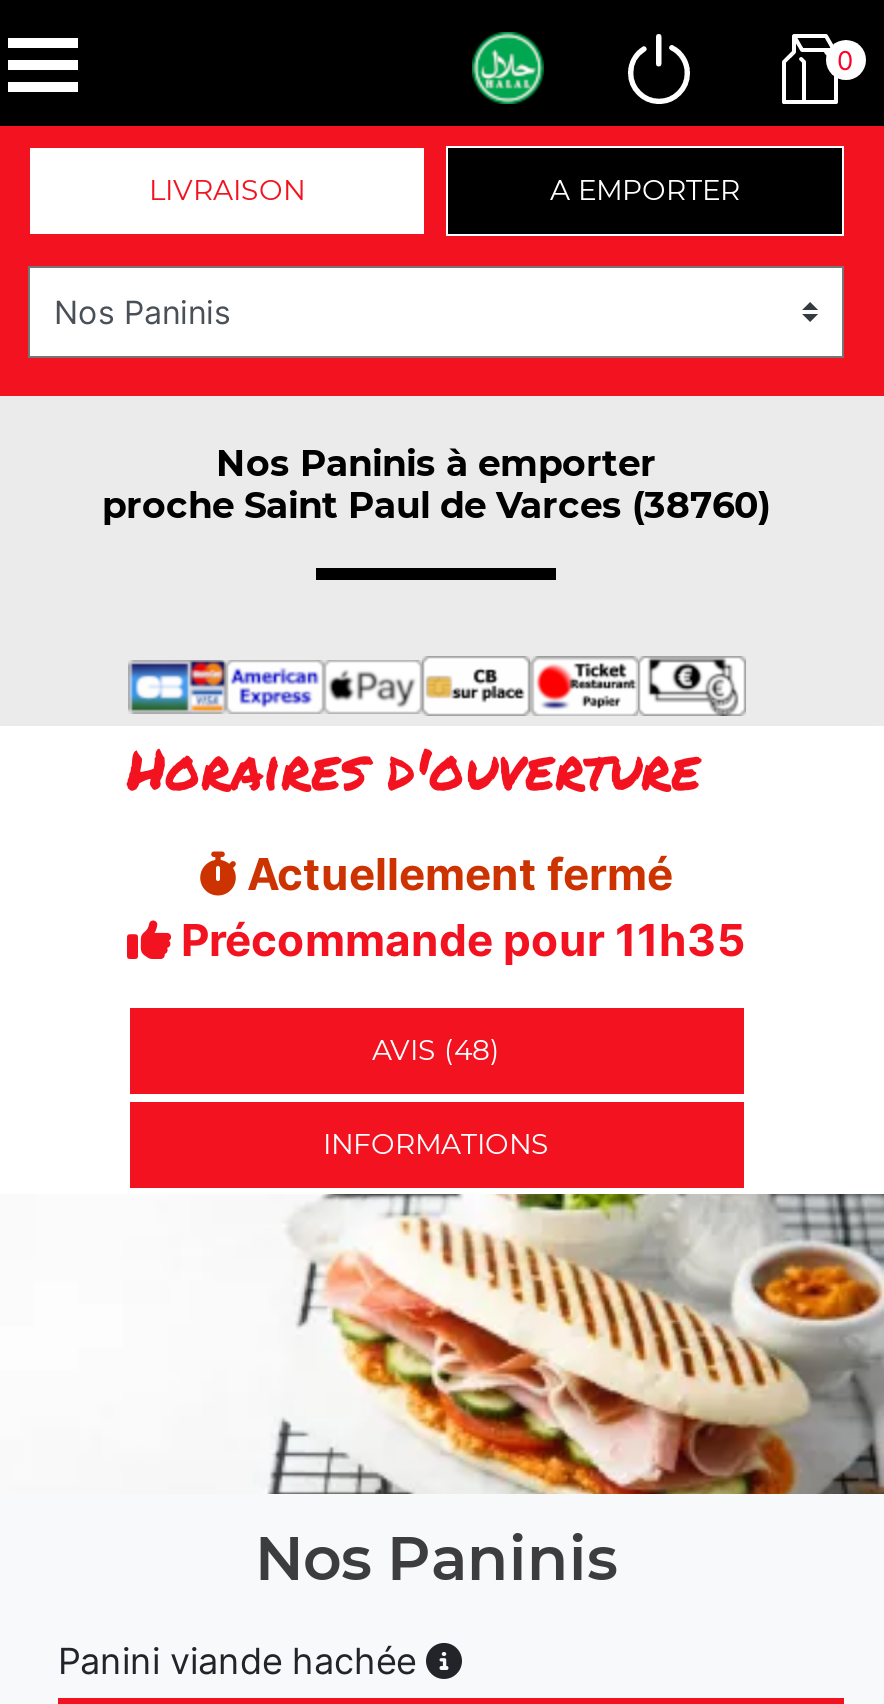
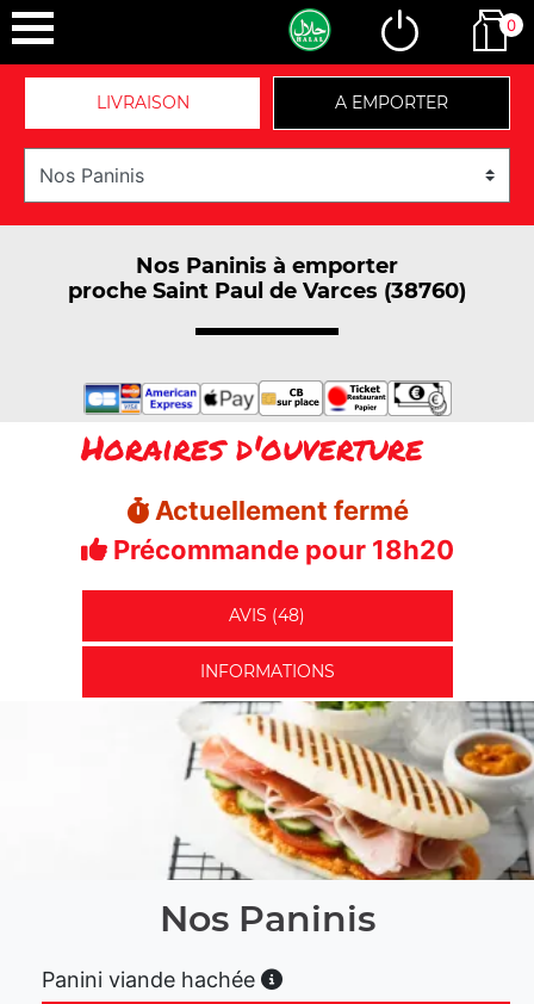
- Précommande pour 11h35
+ Précommande pour 18h20
